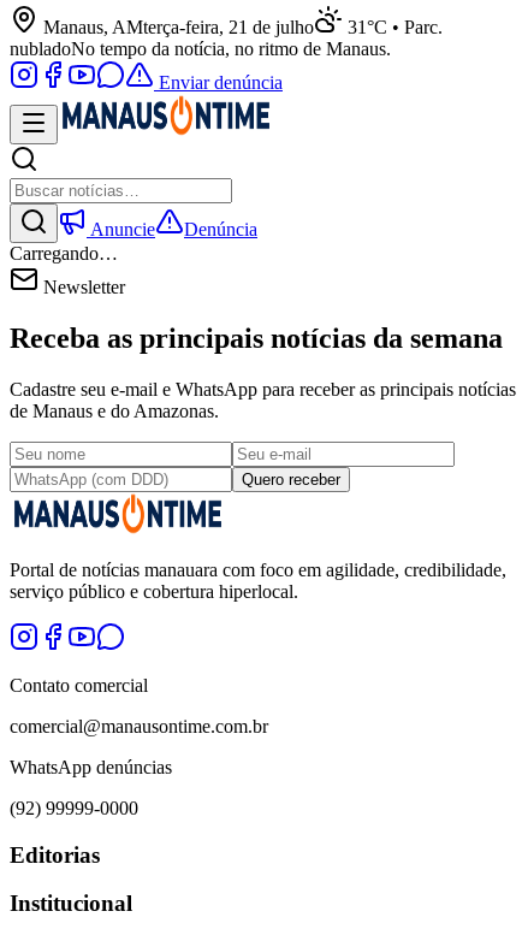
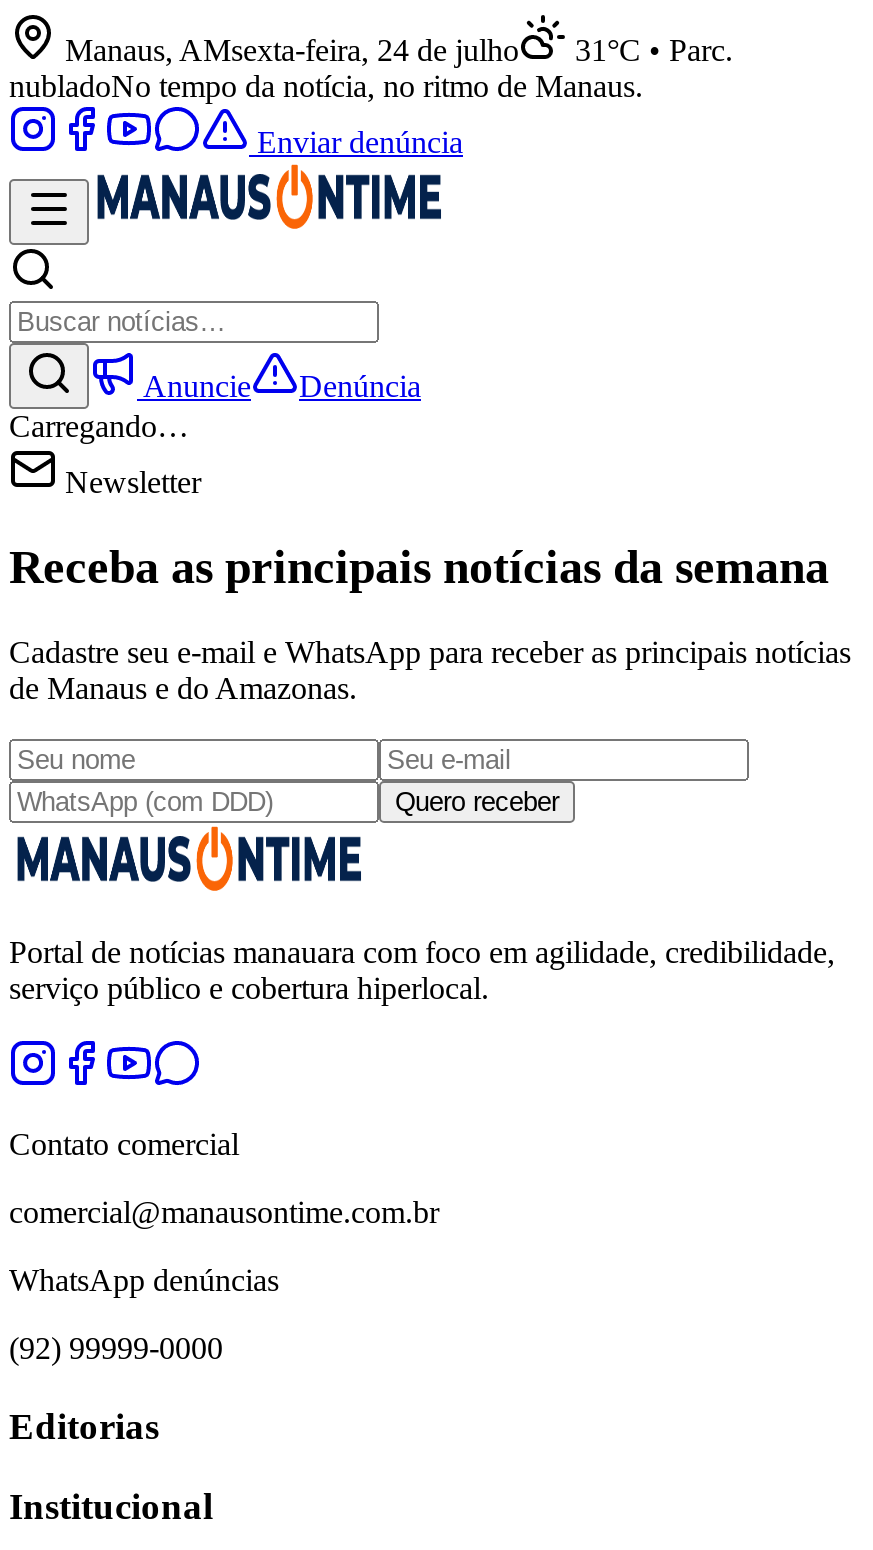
- Manaus, AMterça-feira, 21 de julho
+ Manaus, AMsexta-feira, 24 de julho
